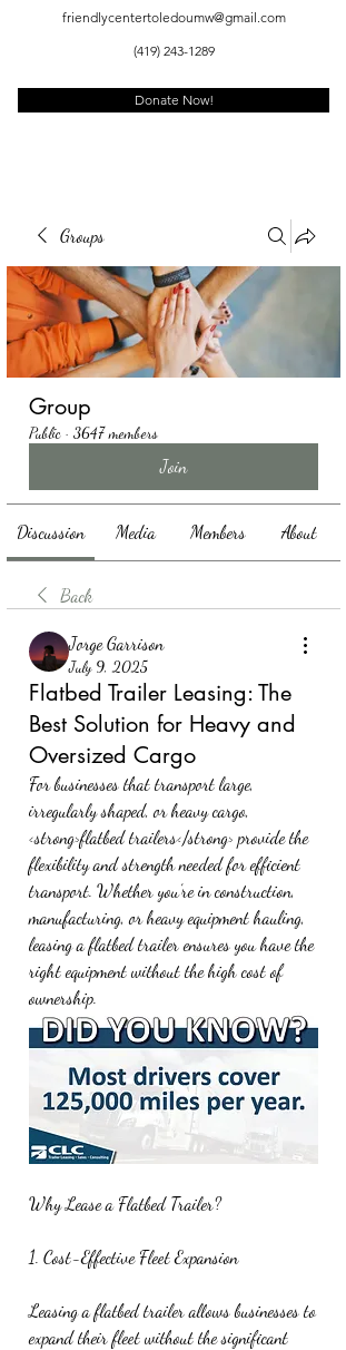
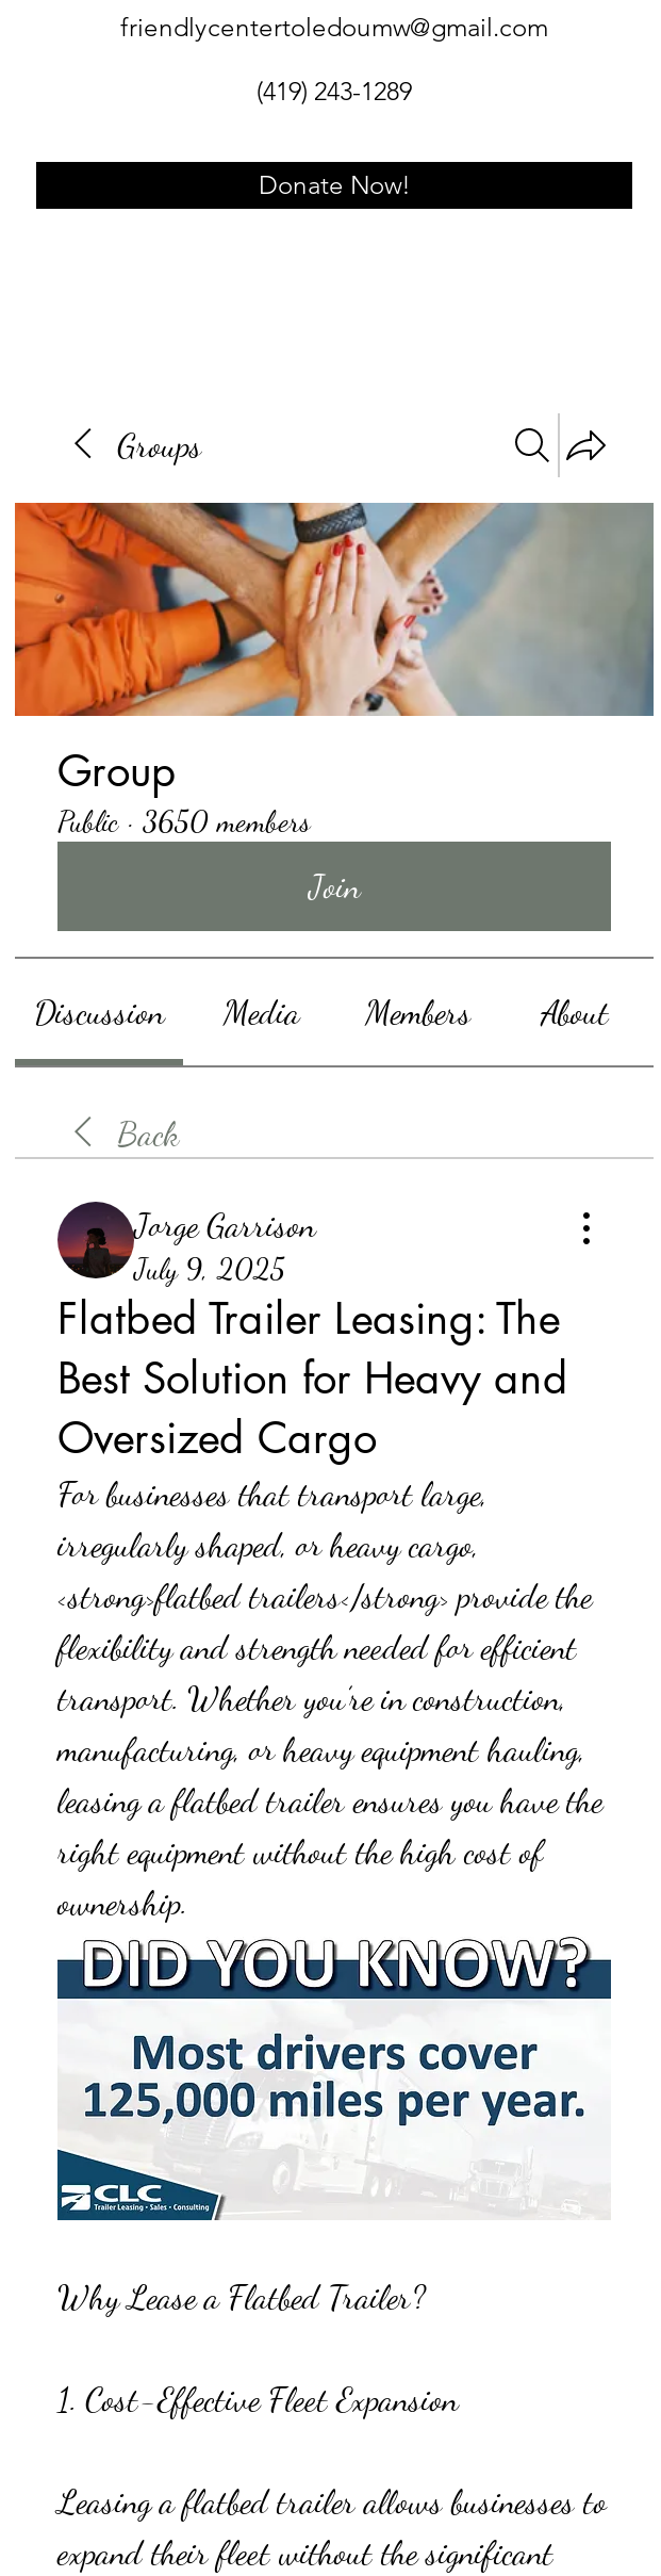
- Public · 3647 members
+ Public · 3650 members
